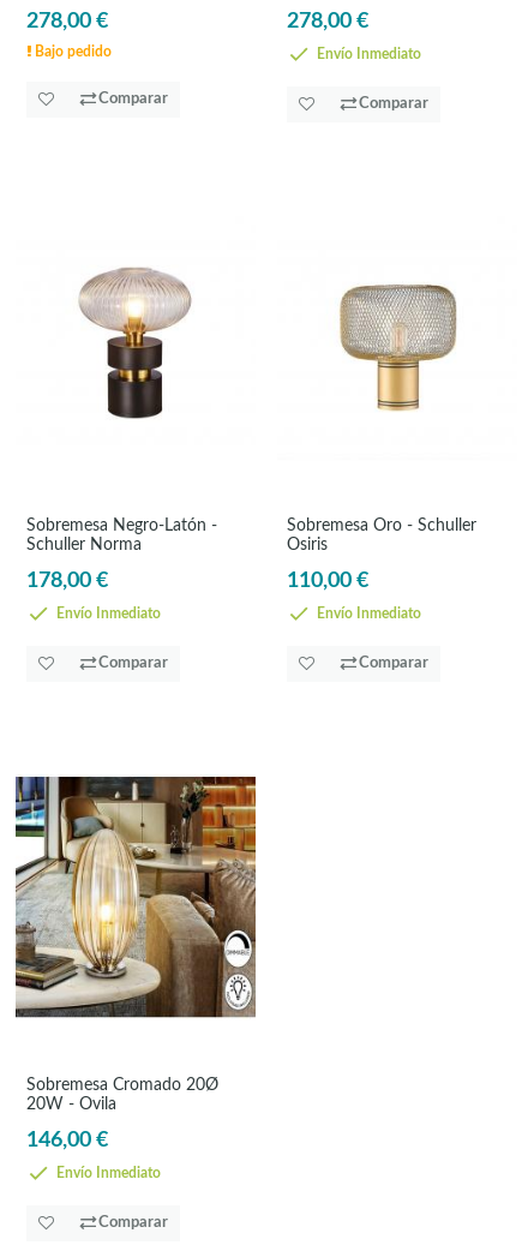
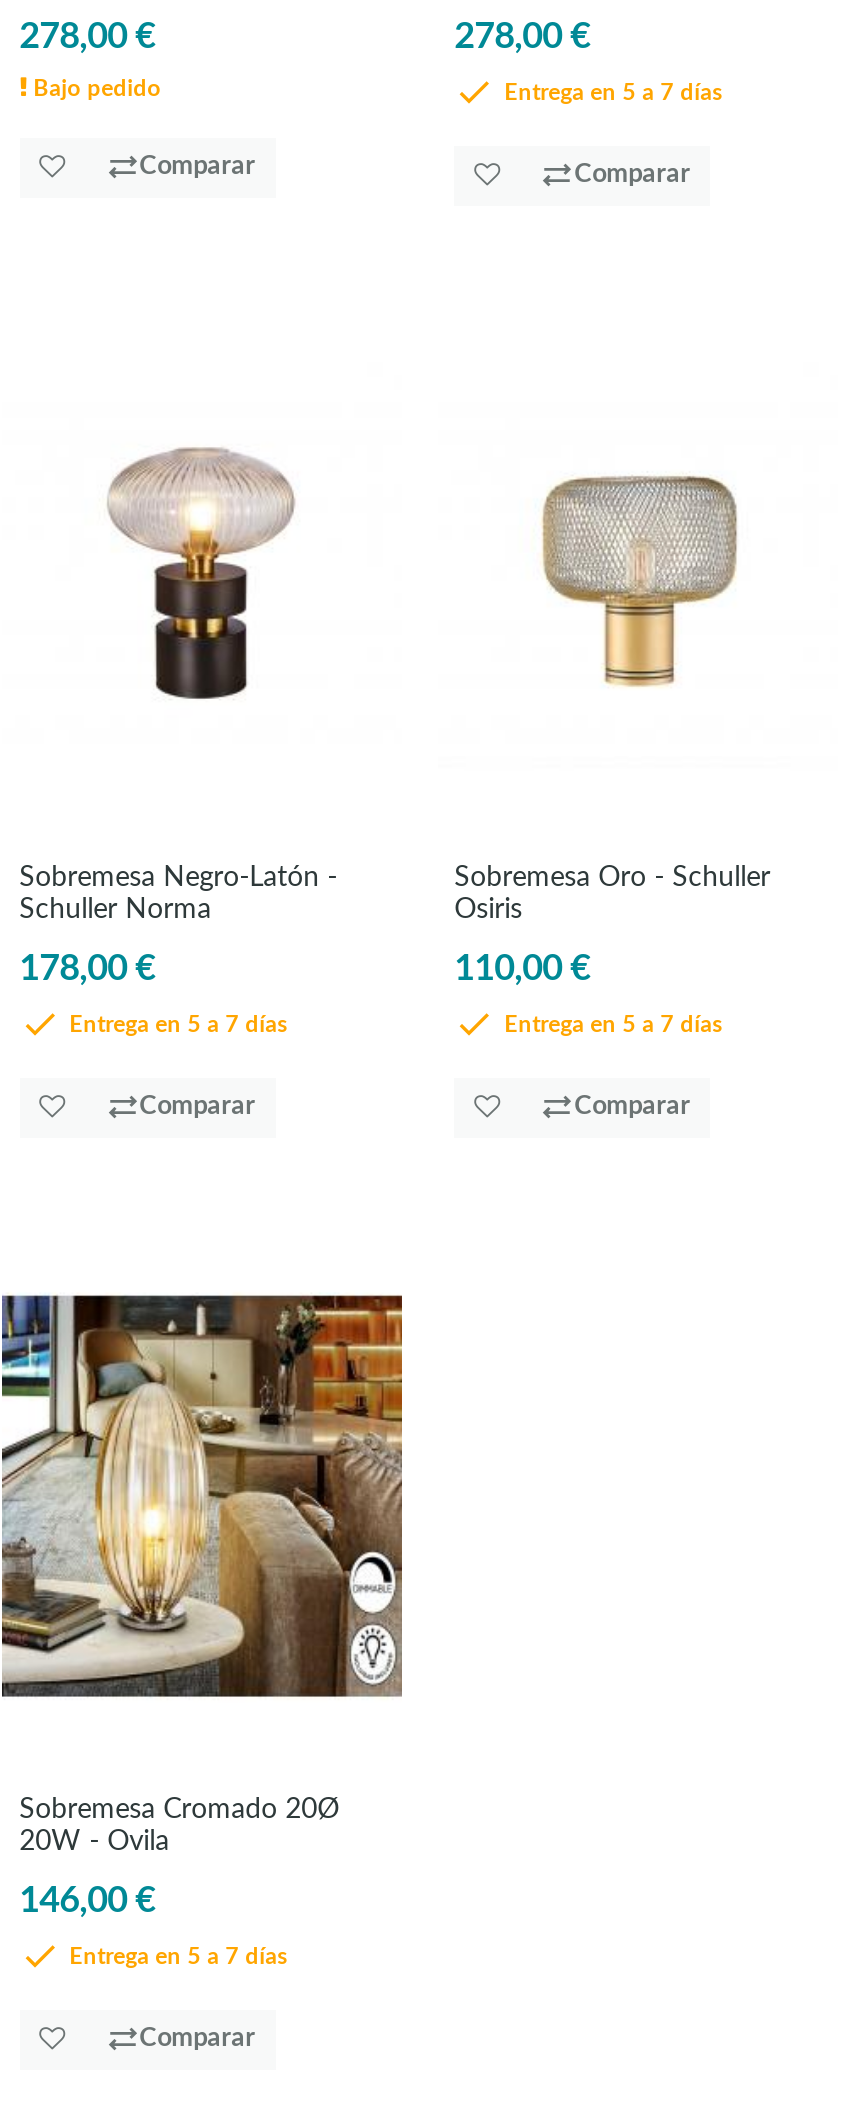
- Envío Inmediato
+ Entrega en 5 a 7 días

- Envío Inmediato
+ Entrega en 5 a 7 días

- Envío Inmediato
+ Entrega en 5 a 7 días

- Envío Inmediato
+ Entrega en 5 a 7 días
